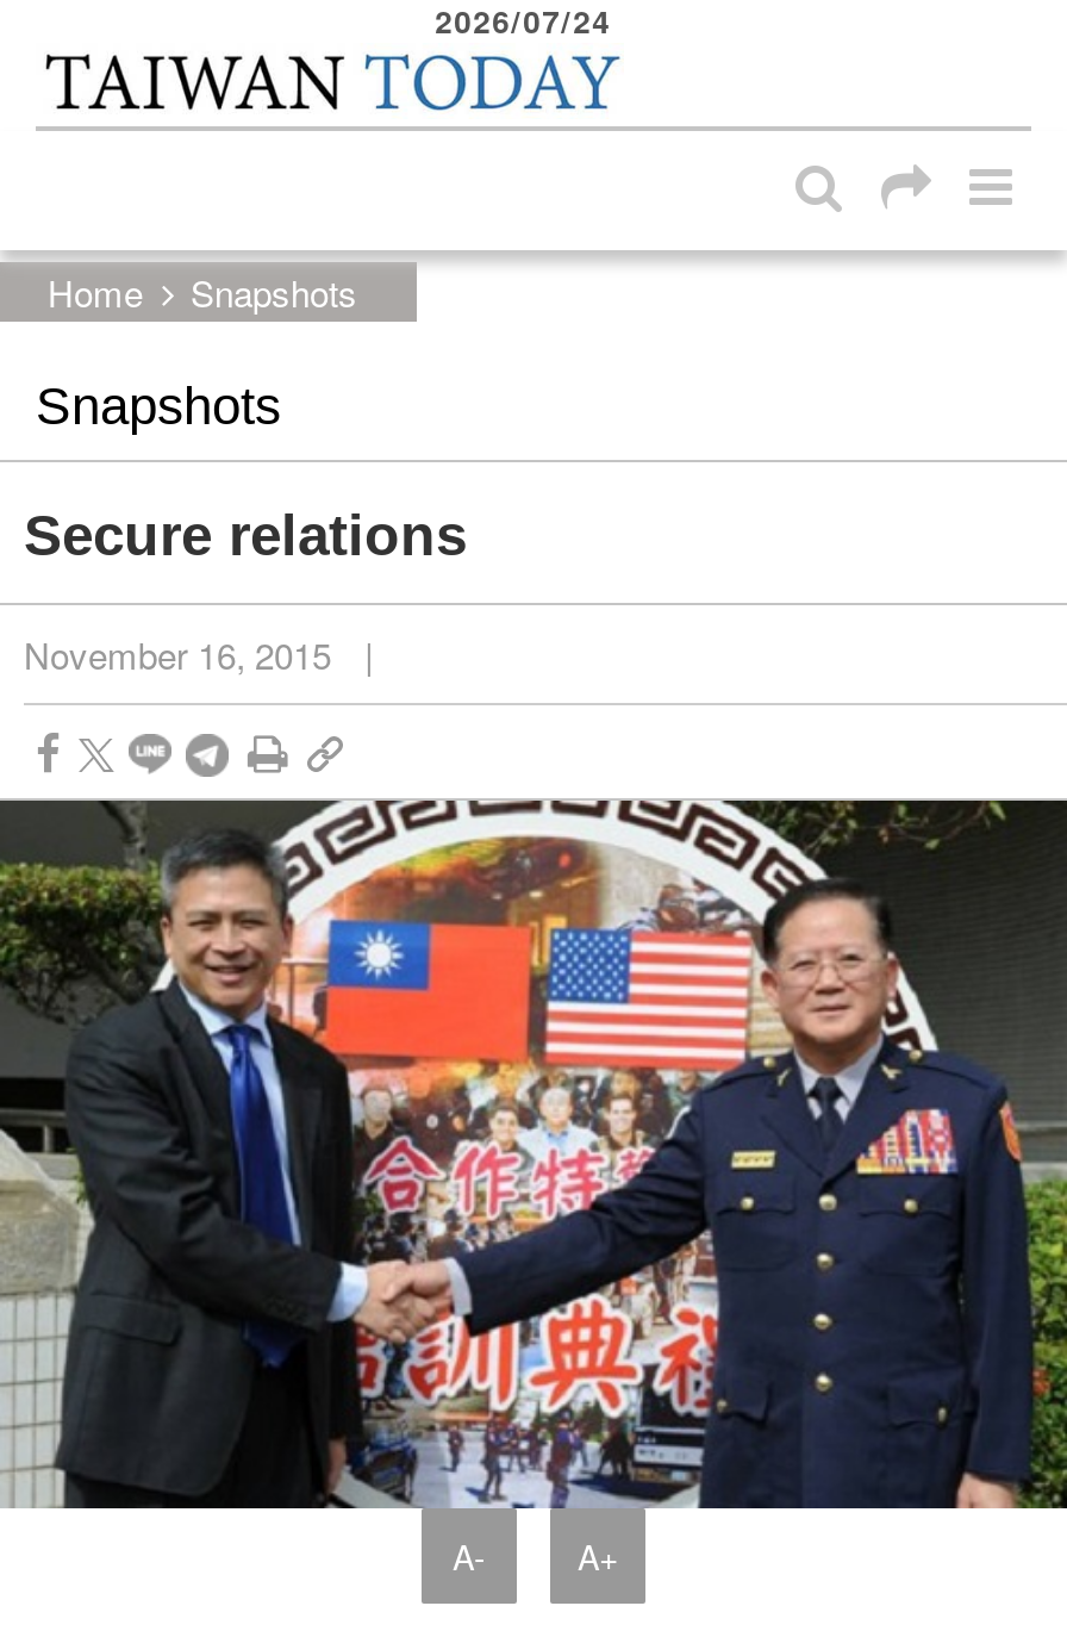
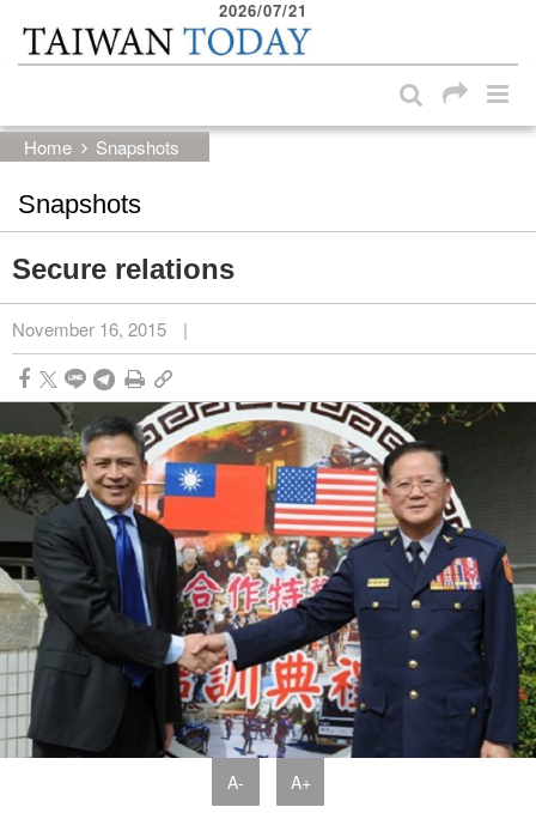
- 2026/07/24
+ 2026/07/21
